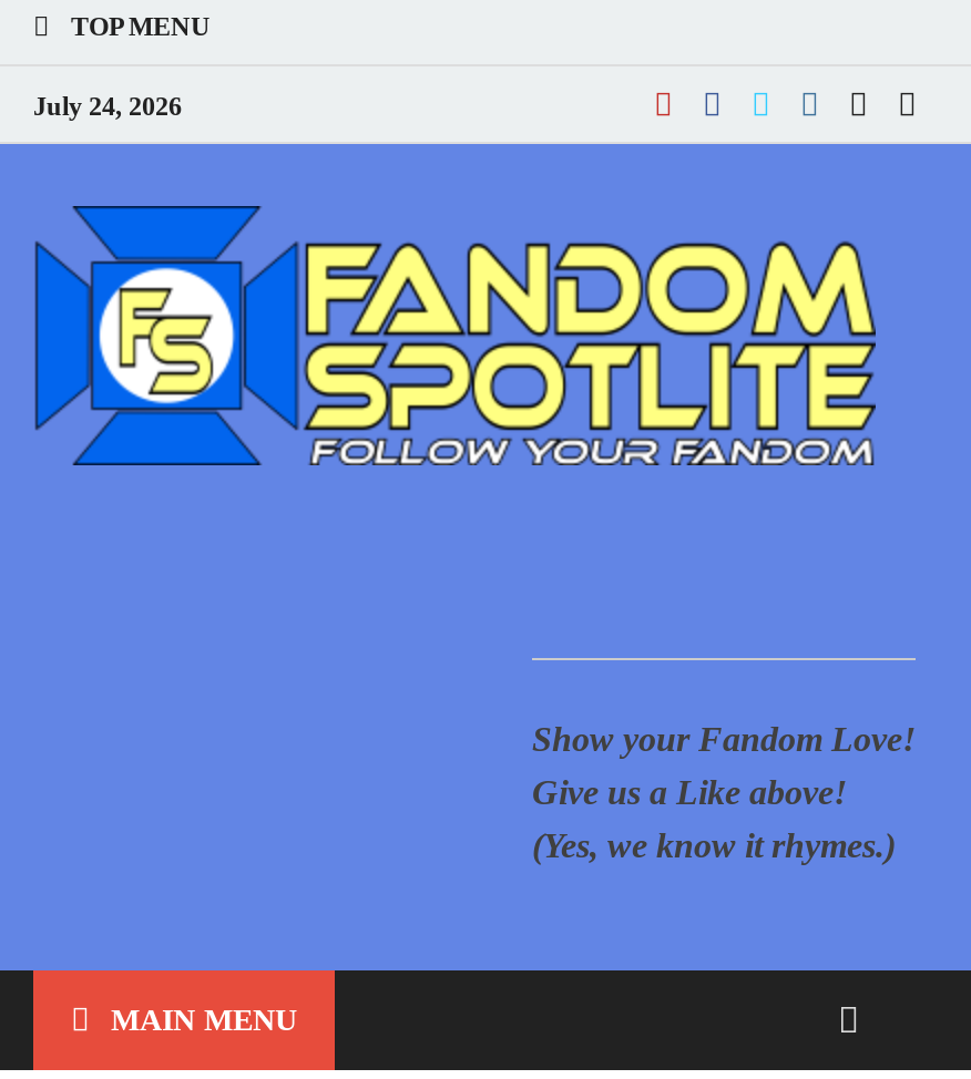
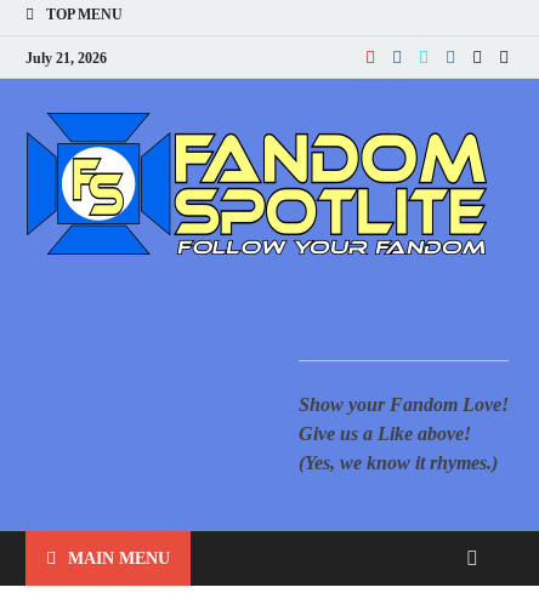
- July 24, 2026
+ July 21, 2026
